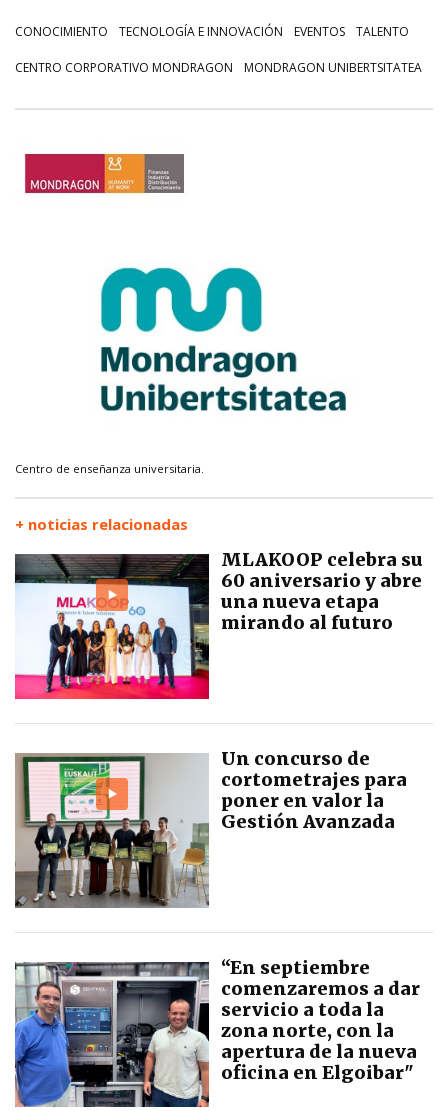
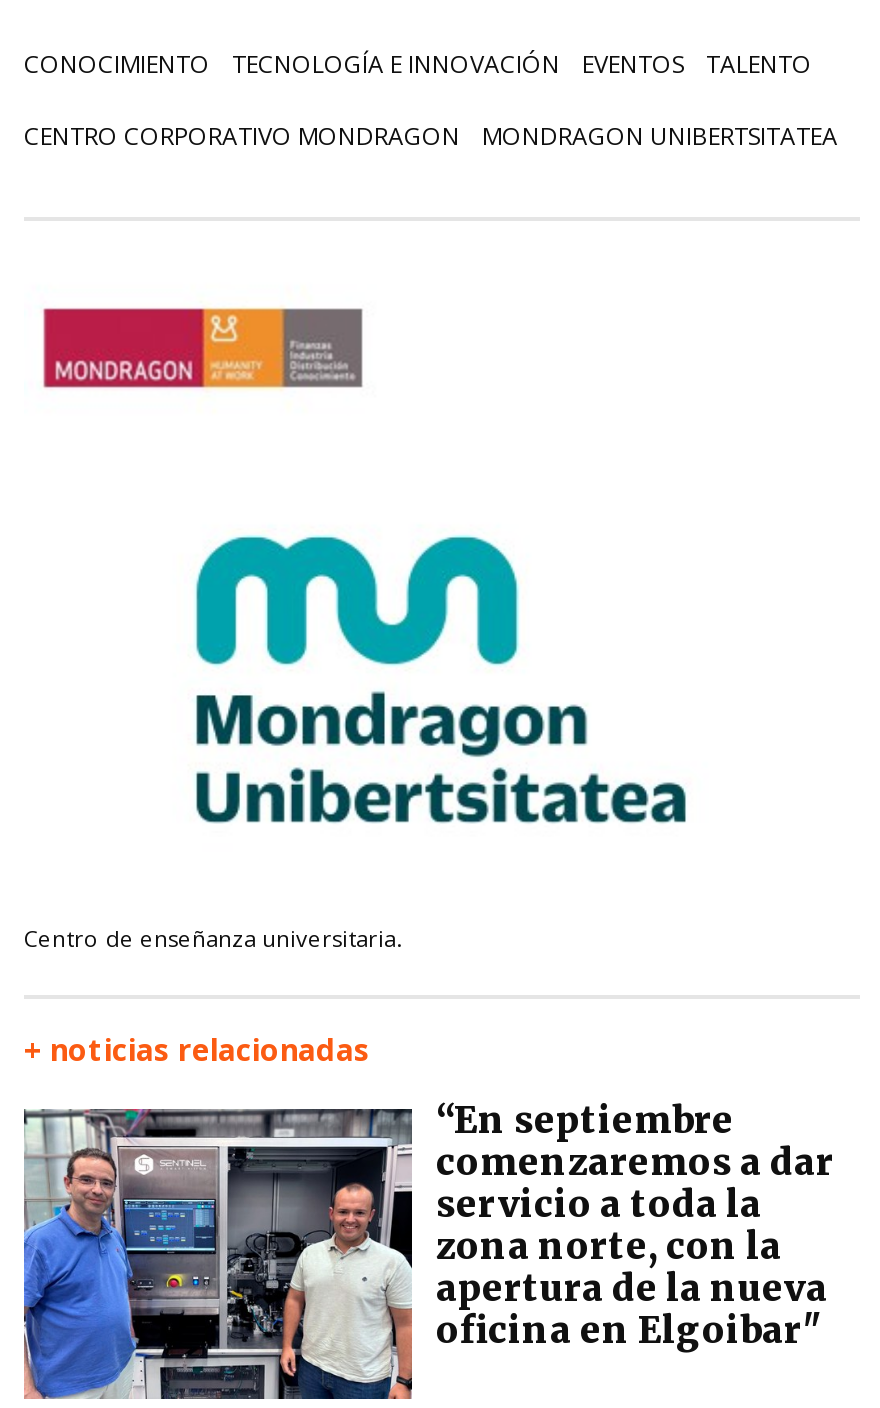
- [image]
- MLAKOOP celebra su
- 60 aniversario y abre
- una nueva etapa
- mirando al futuro

- [image]
- Un concurso de
- cortometrajes para
- poner en valor la
- Gestión Avanzada
